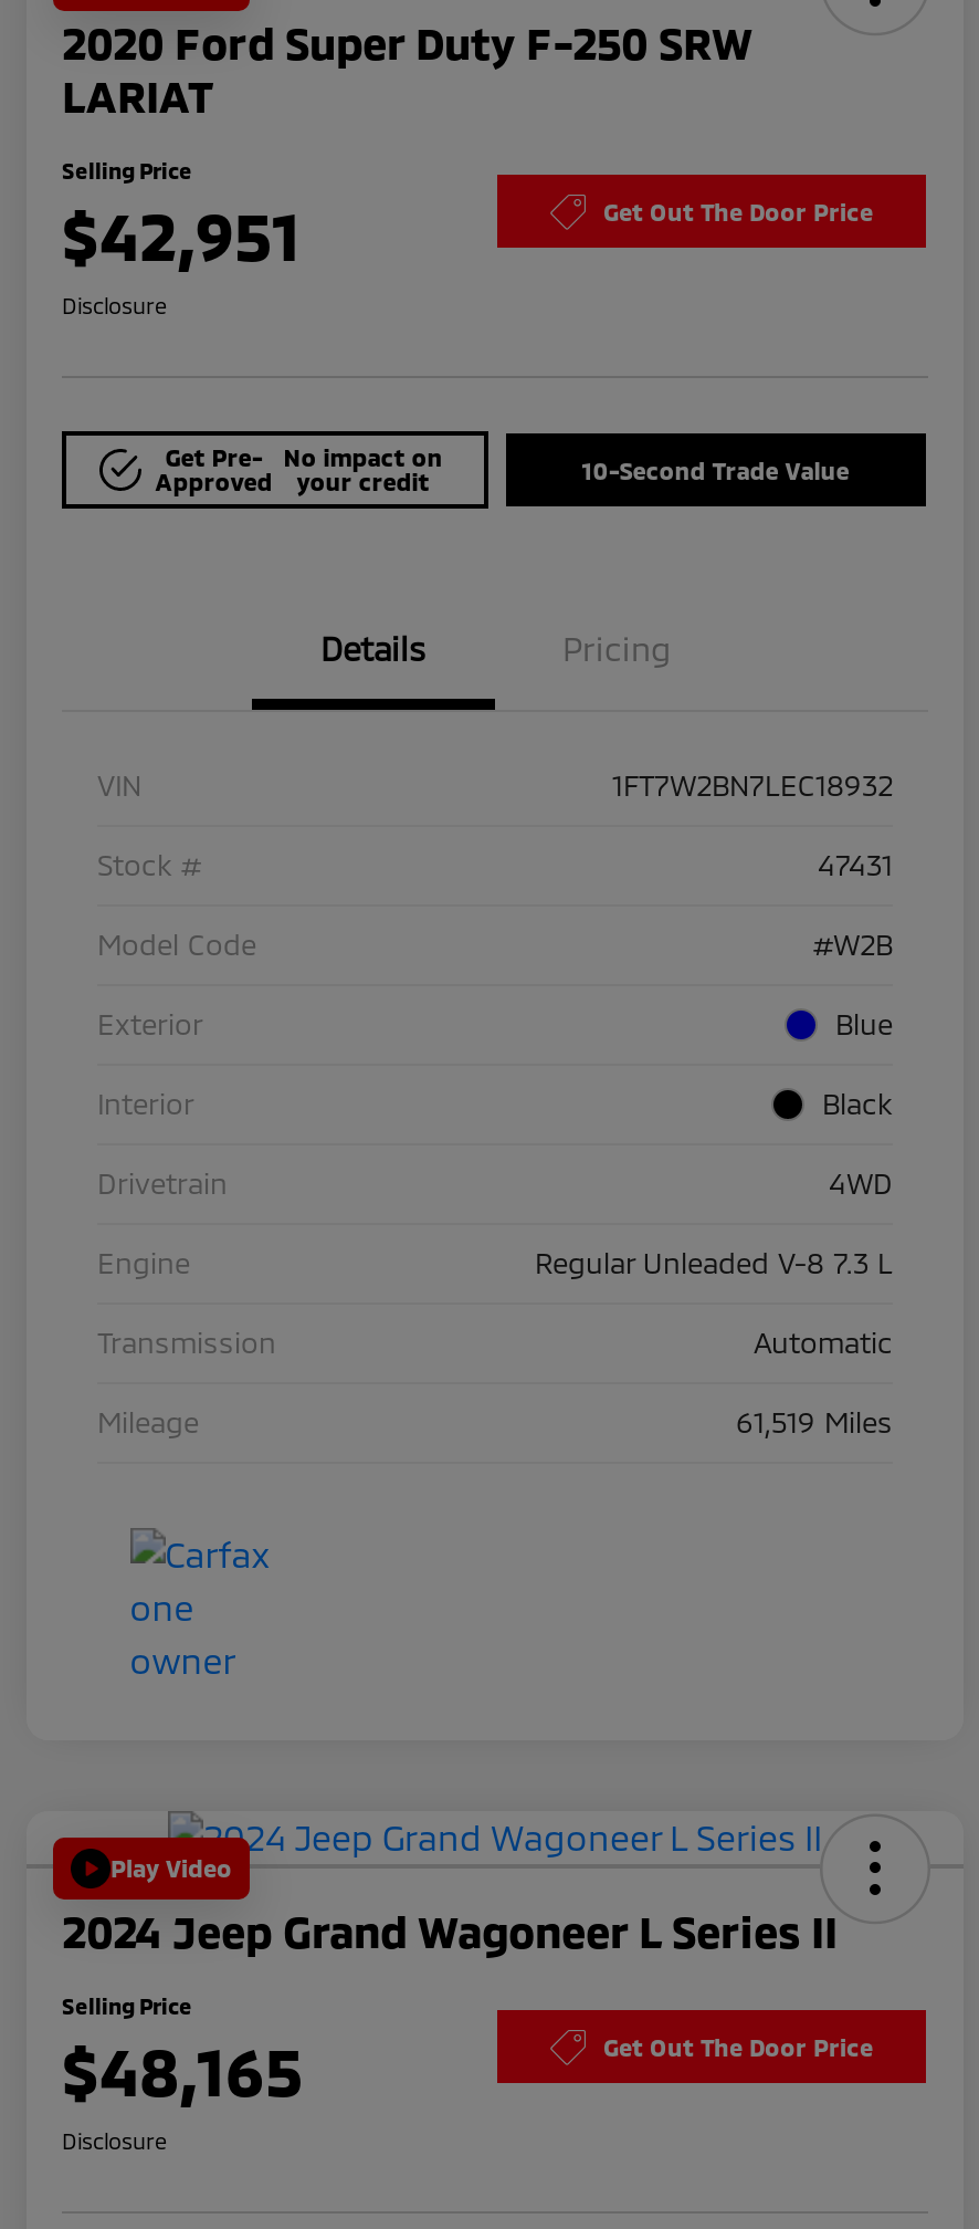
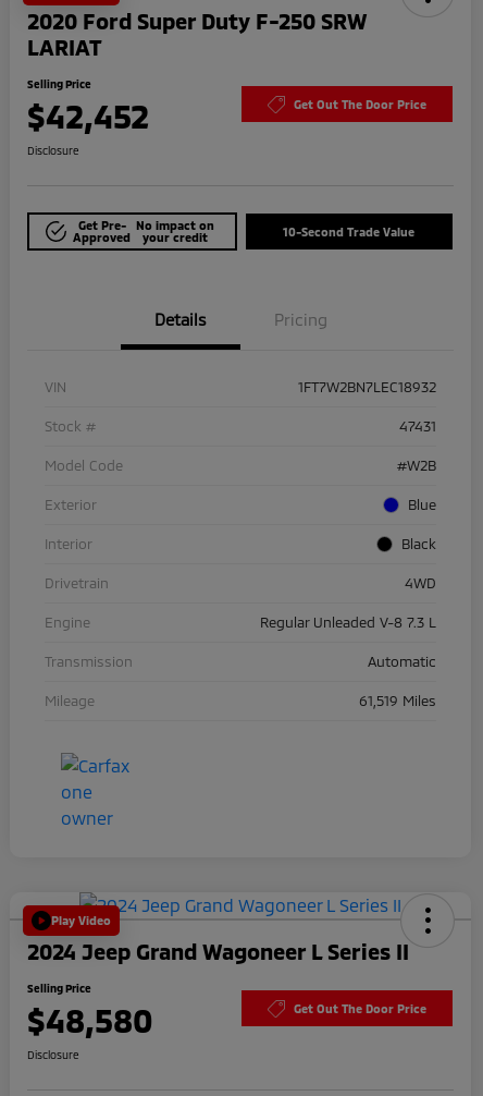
- $42,951
+ $42,452

- $48,165
+ $48,580
